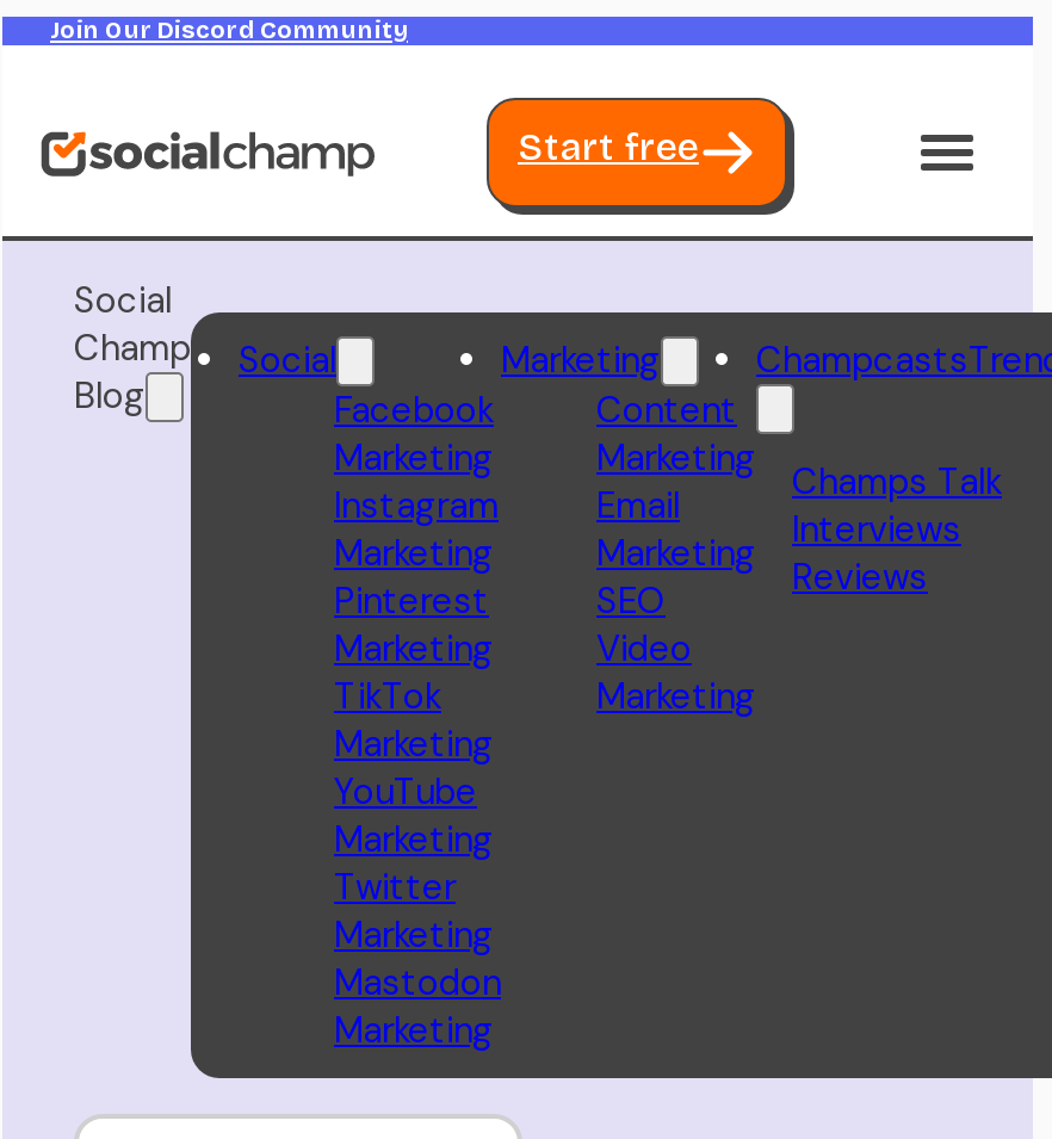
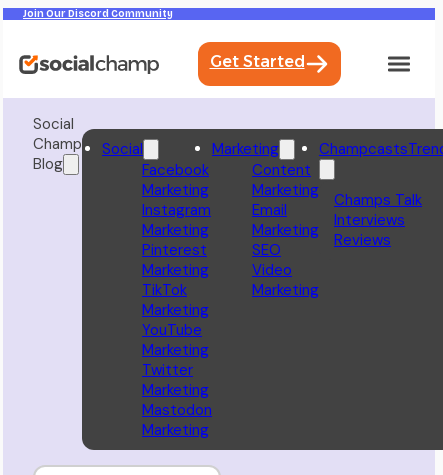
- Start free
+ Get Started
